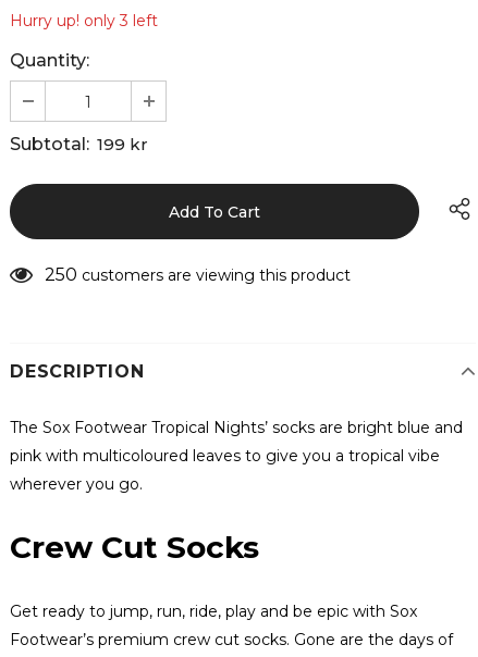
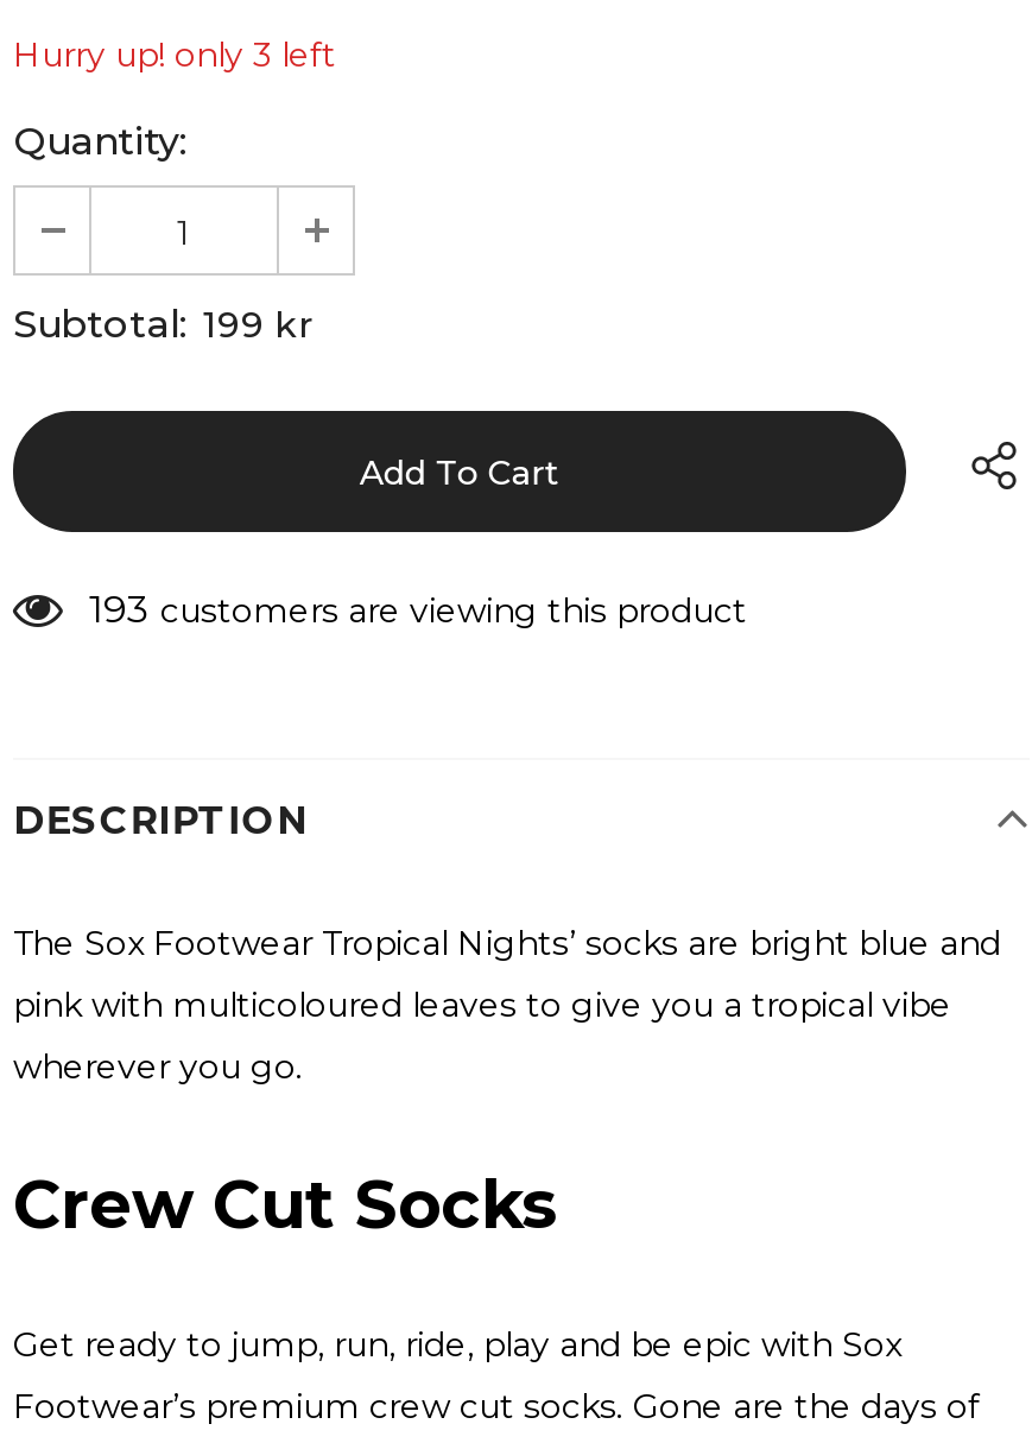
- 250 customers are viewing this product
+ 193 customers are viewing this product
